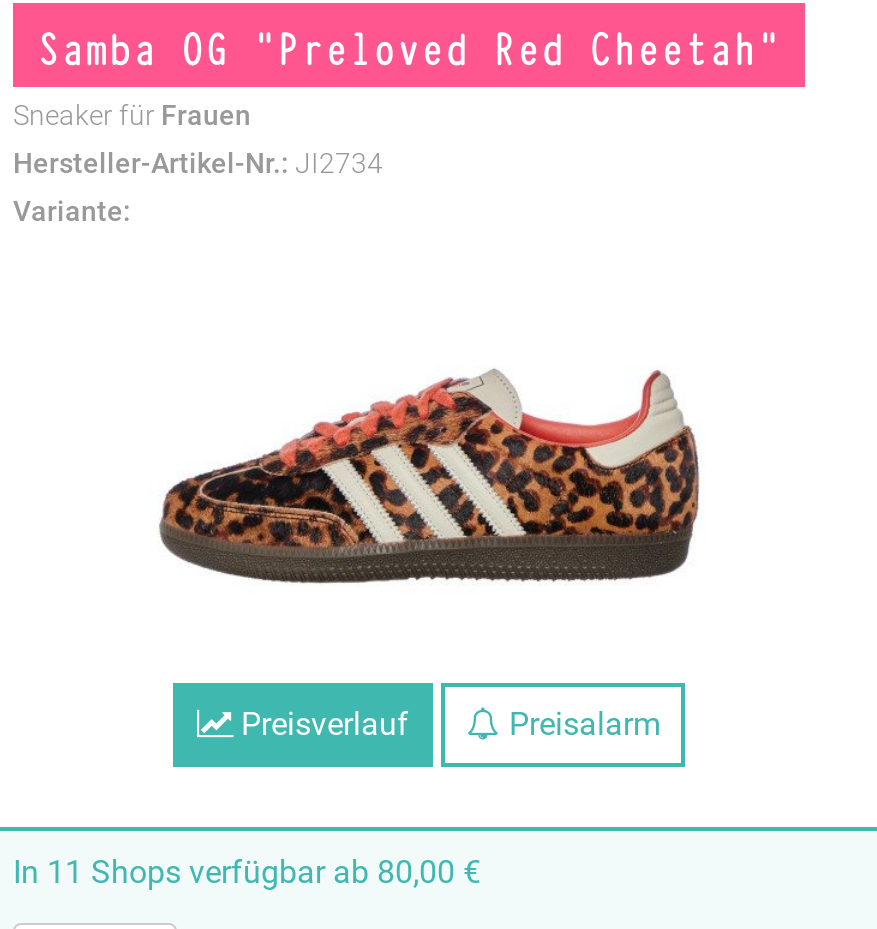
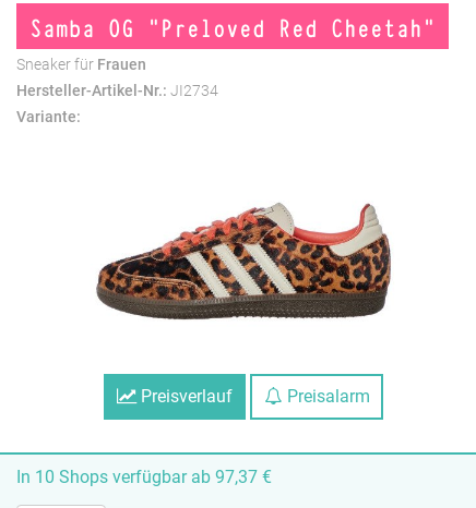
- In 11 Shops verfügbar ab 80,00 €
+ In 10 Shops verfügbar ab 97,37 €
